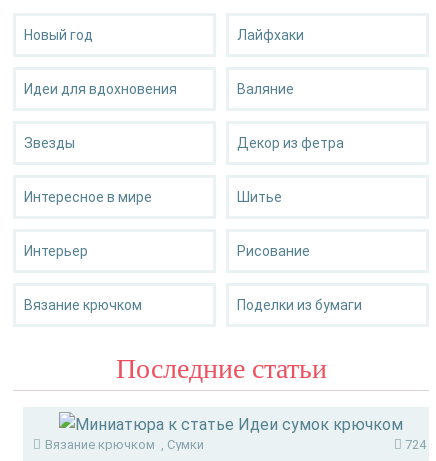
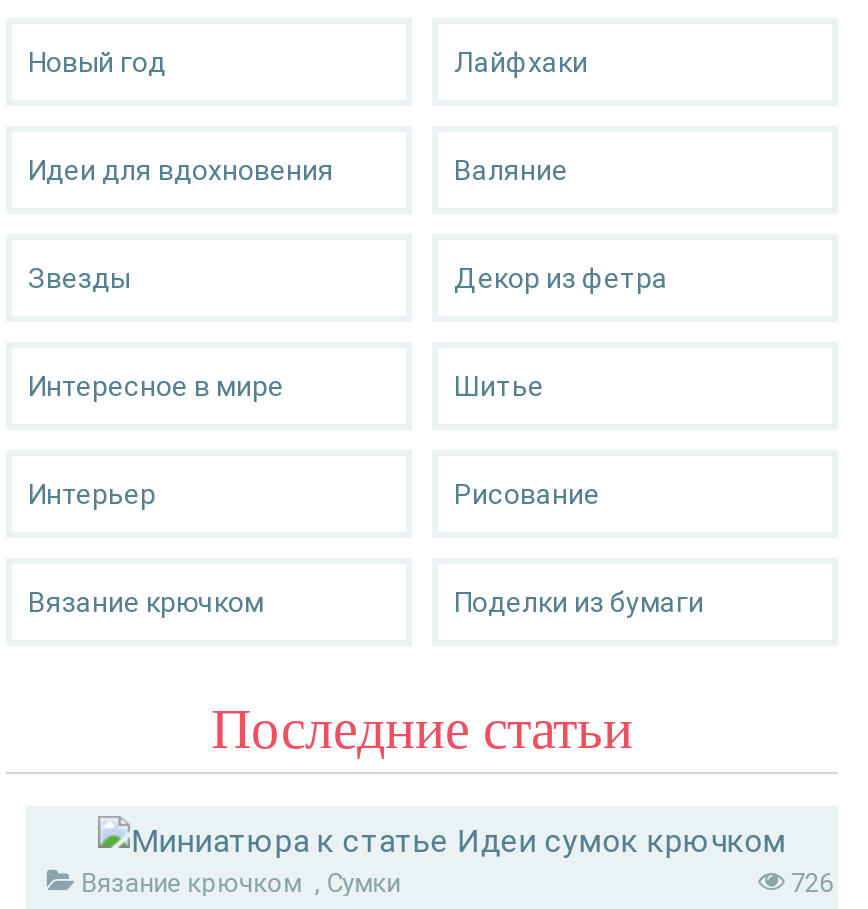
- 724
+ 726
